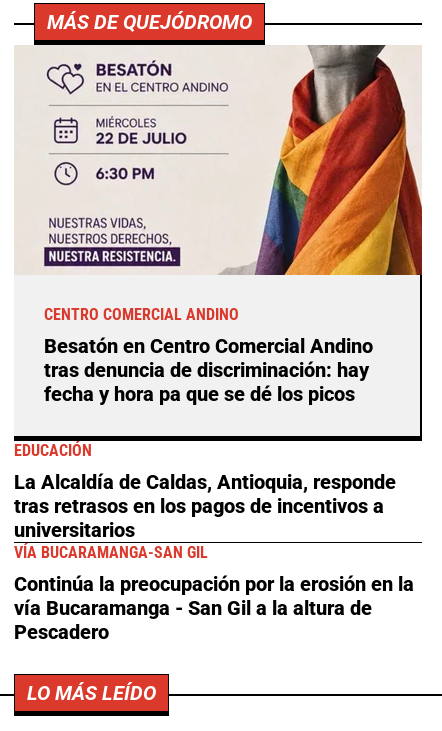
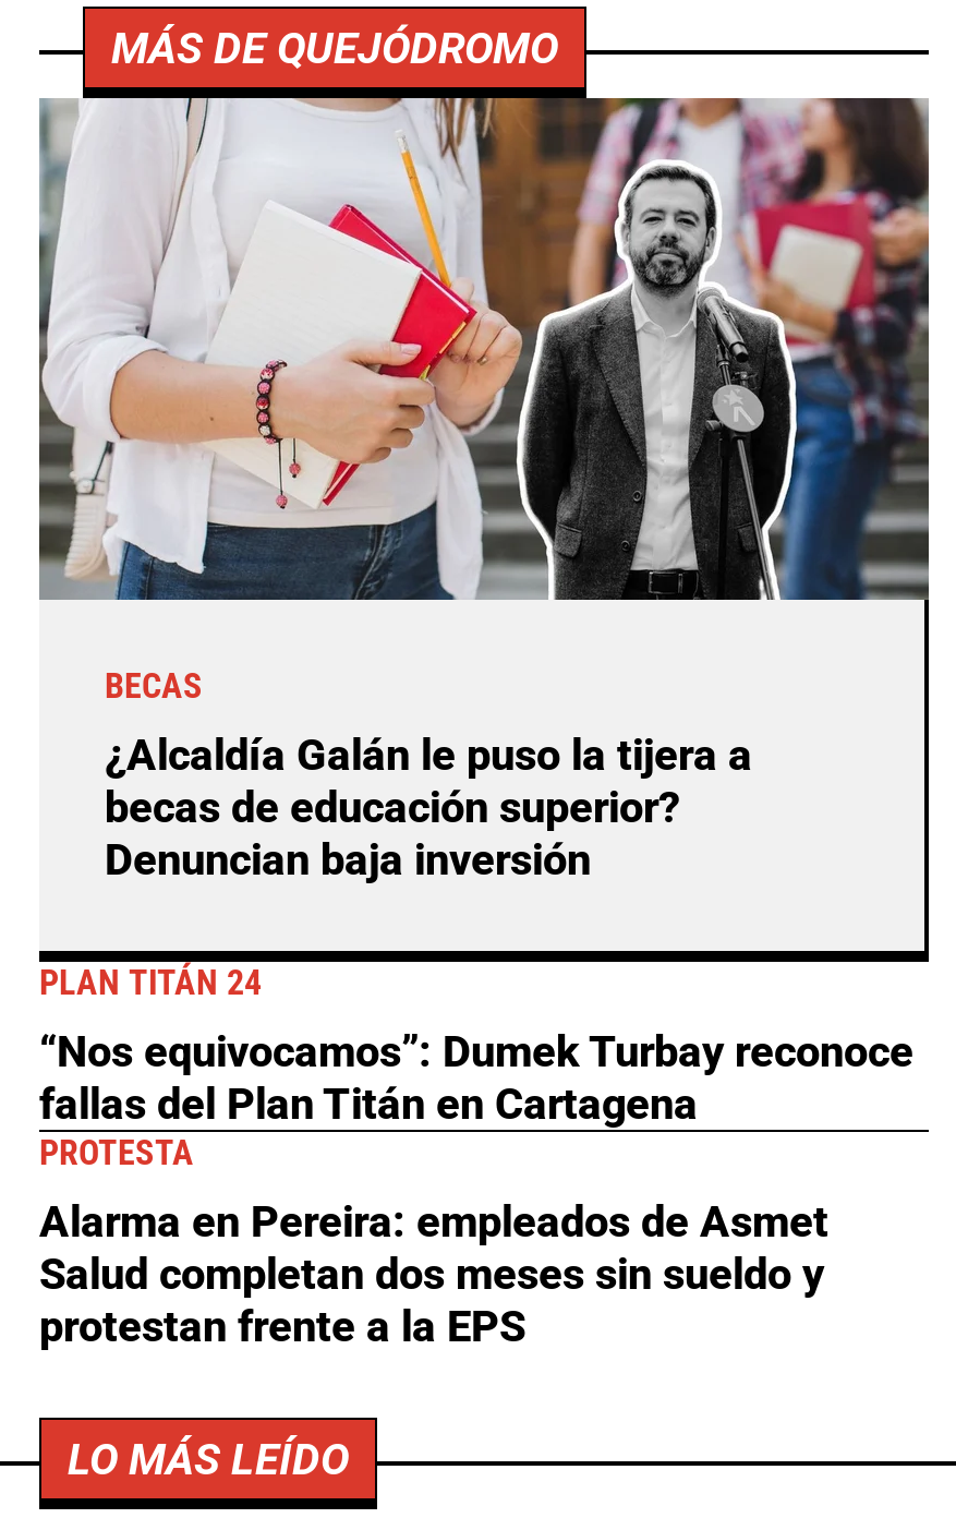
- [image]
- CENTRO COMERCIAL ANDINO
- Besatón en Centro Comercial Andino
- tras denuncia de discriminación: hay
- fecha y hora pa que se dé los picos
+ [image]
+ BECAS
+ ¿Alcaldía Galán le puso la tijera a
+ becas de educación superior?
+ Denuncian baja inversión

- EDUCACIÓN
- La Alcaldía de Caldas, Antioquia, responde
- tras retrasos en los pagos de incentivos a
- universitarios
- VÍA BUCARAMANGA-SAN GIL
- Continúa la preocupación por la erosión en la
- vía Bucaramanga - San Gil a la altura de
- Pescadero
+ PLAN TITÁN 24
+ “Nos equivocamos”: Dumek Turbay reconoce
+ fallas del Plan Titán en Cartagena
+ PROTESTA
+ Alarma en Pereira: empleados de Asmet
+ Salud completan dos meses sin sueldo y
+ protestan frente a la EPS
